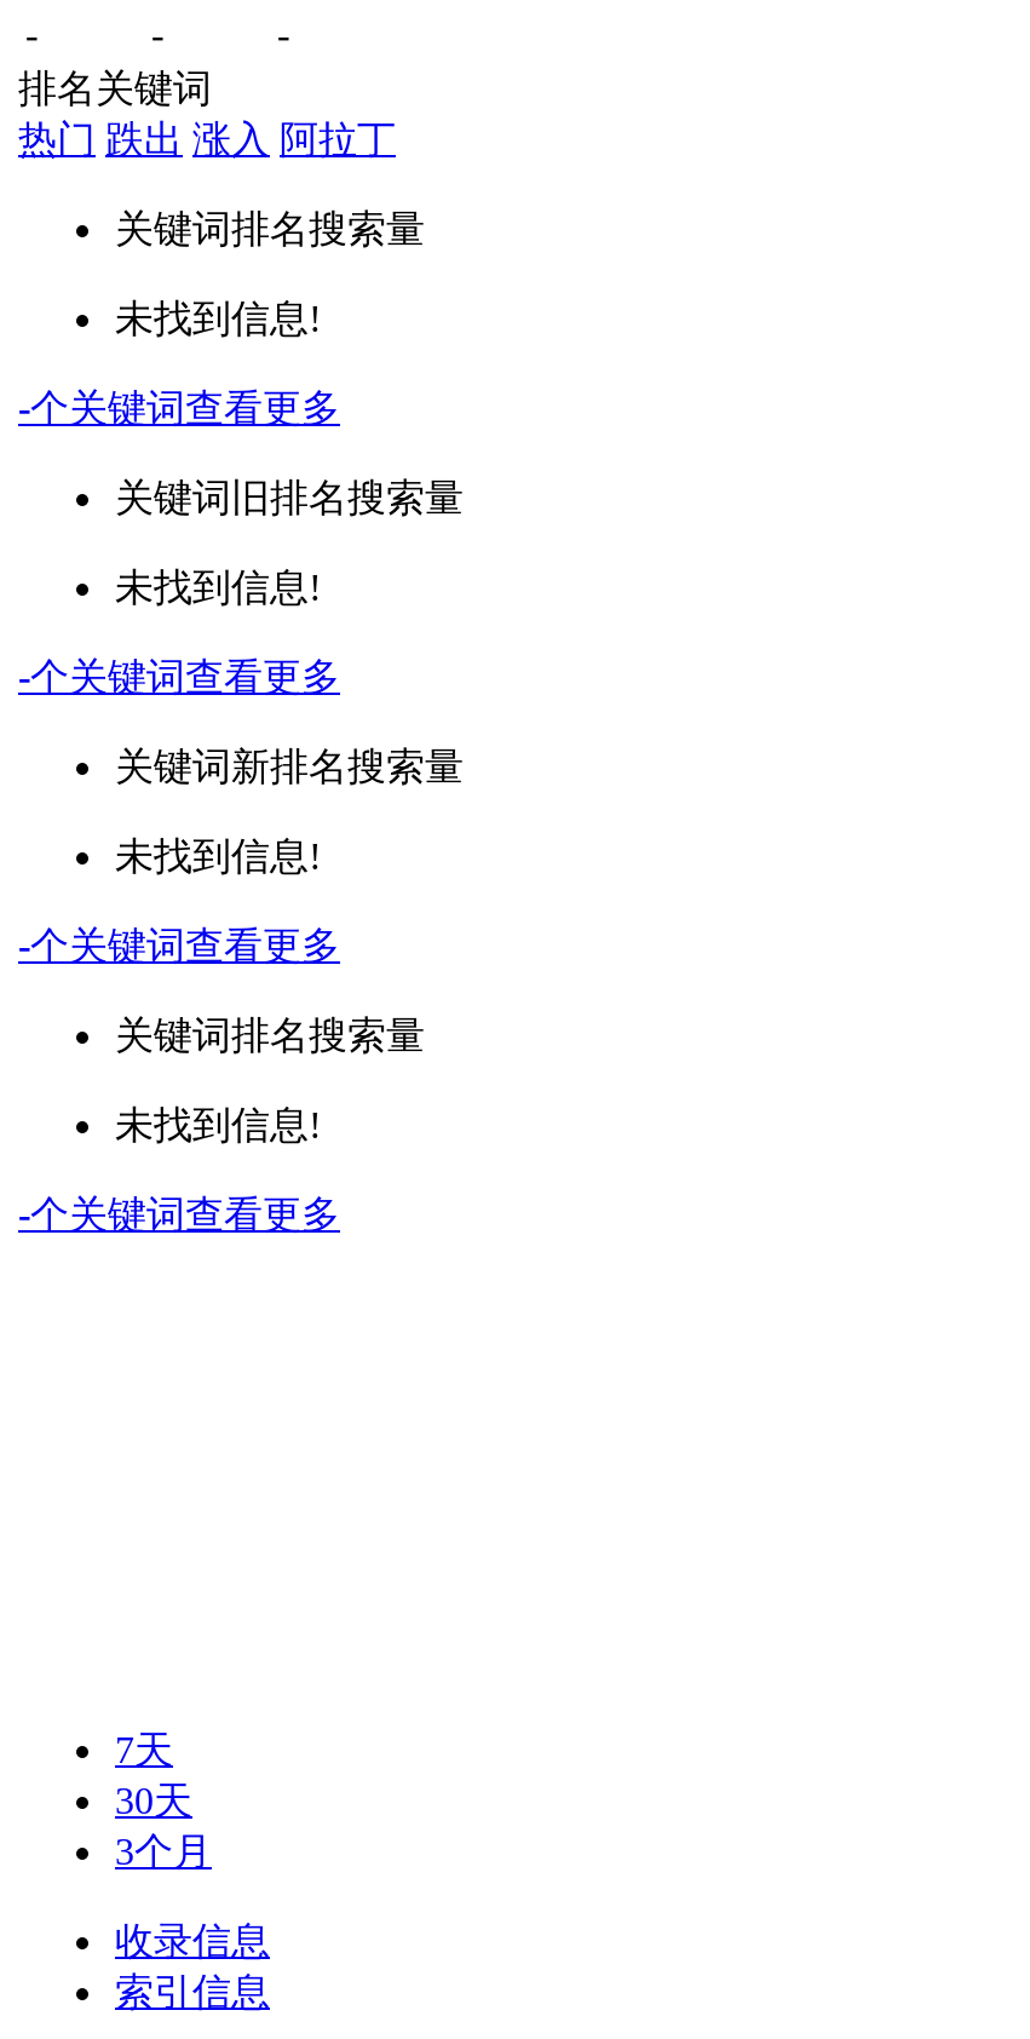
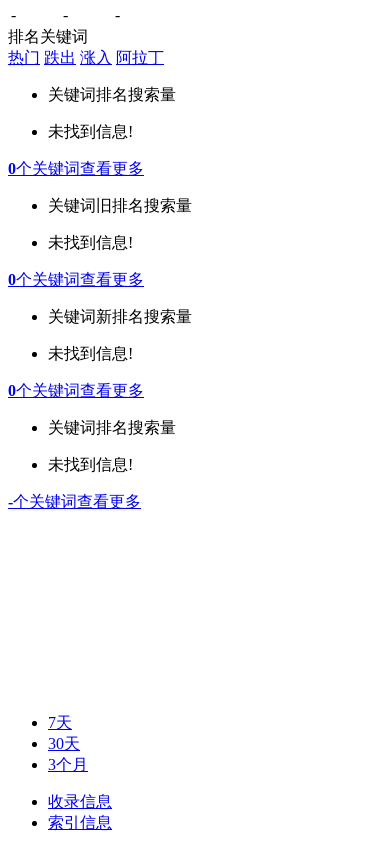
- -个关键词查看更多
+ 0个关键词查看更多

- -个关键词查看更多
+ 0个关键词查看更多

- -个关键词查看更多
+ 0个关键词查看更多
